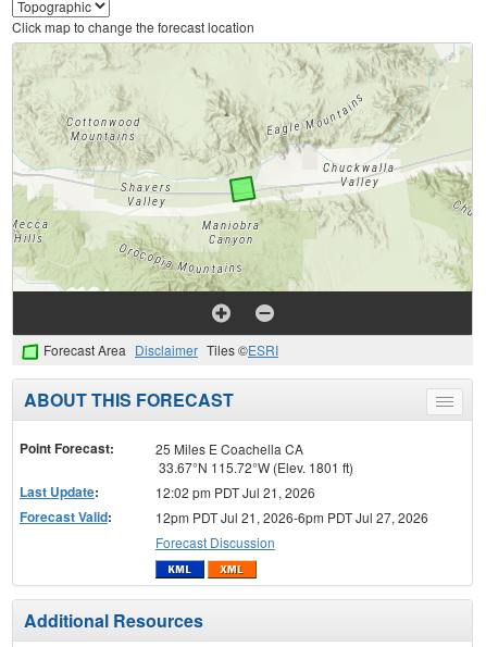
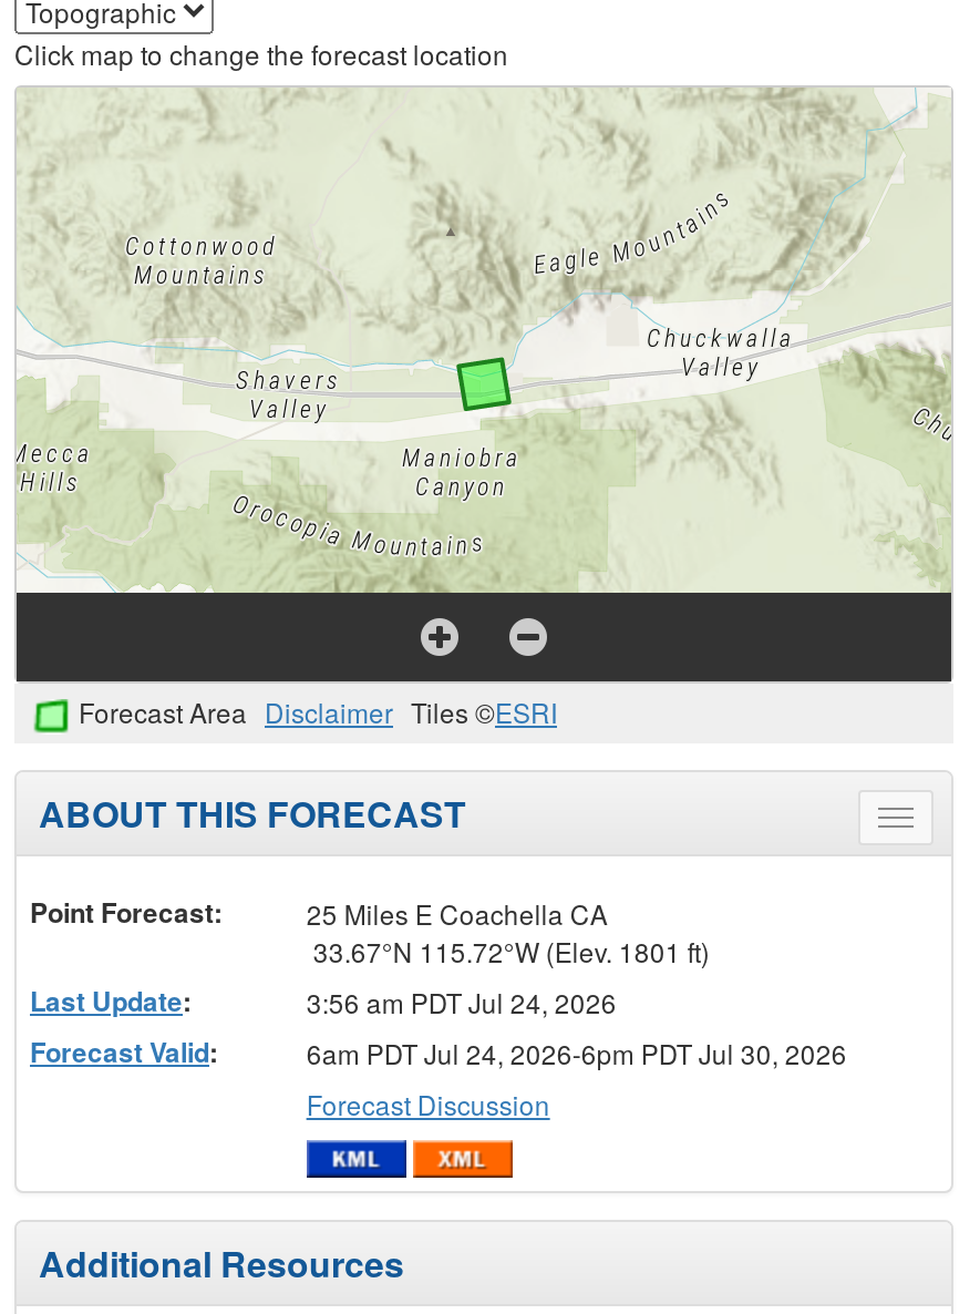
- 12:02 pm PDT Jul 21, 2026
+ 3:56 am PDT Jul 24, 2026

- 12pm PDT Jul 21, 2026-6pm PDT Jul 27, 2026
+ 6am PDT Jul 24, 2026-6pm PDT Jul 30, 2026
